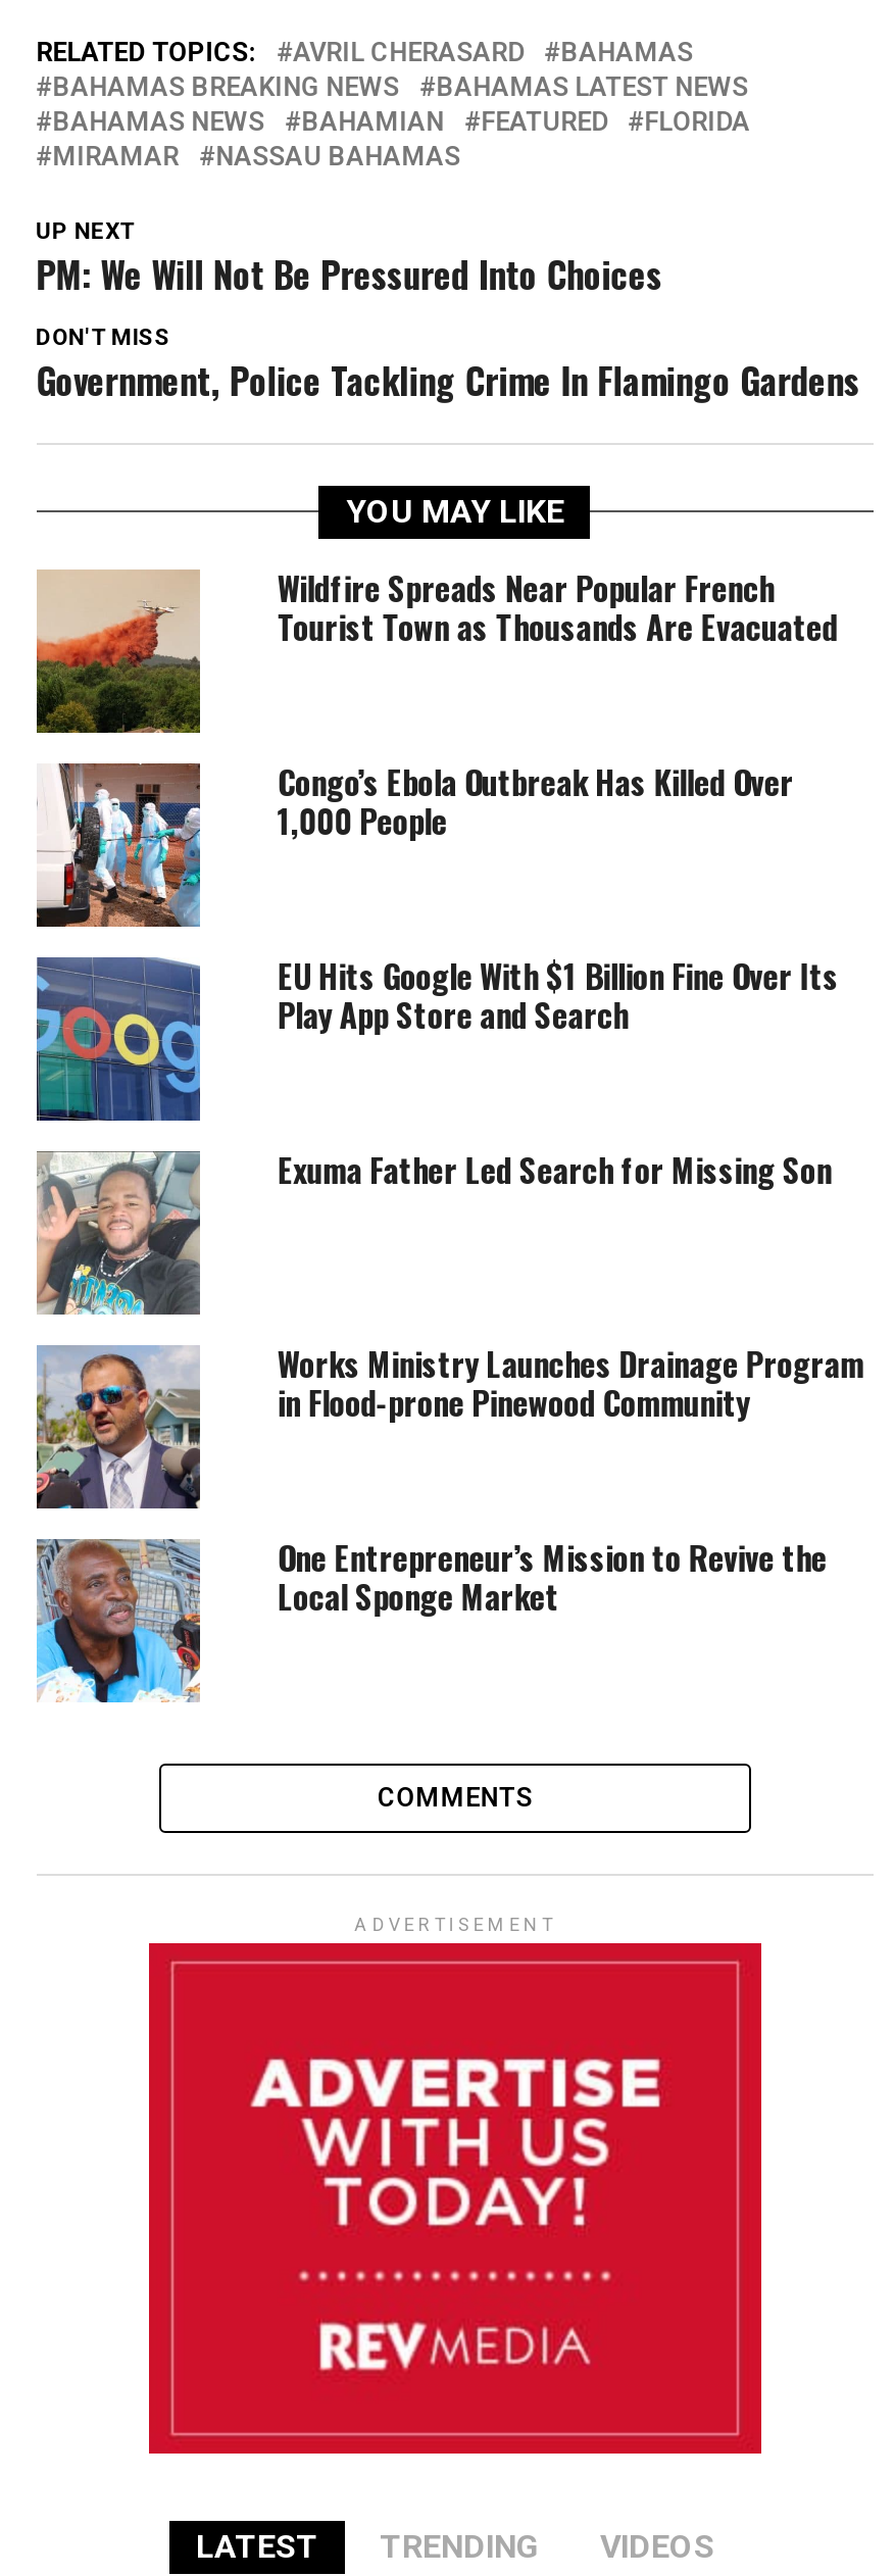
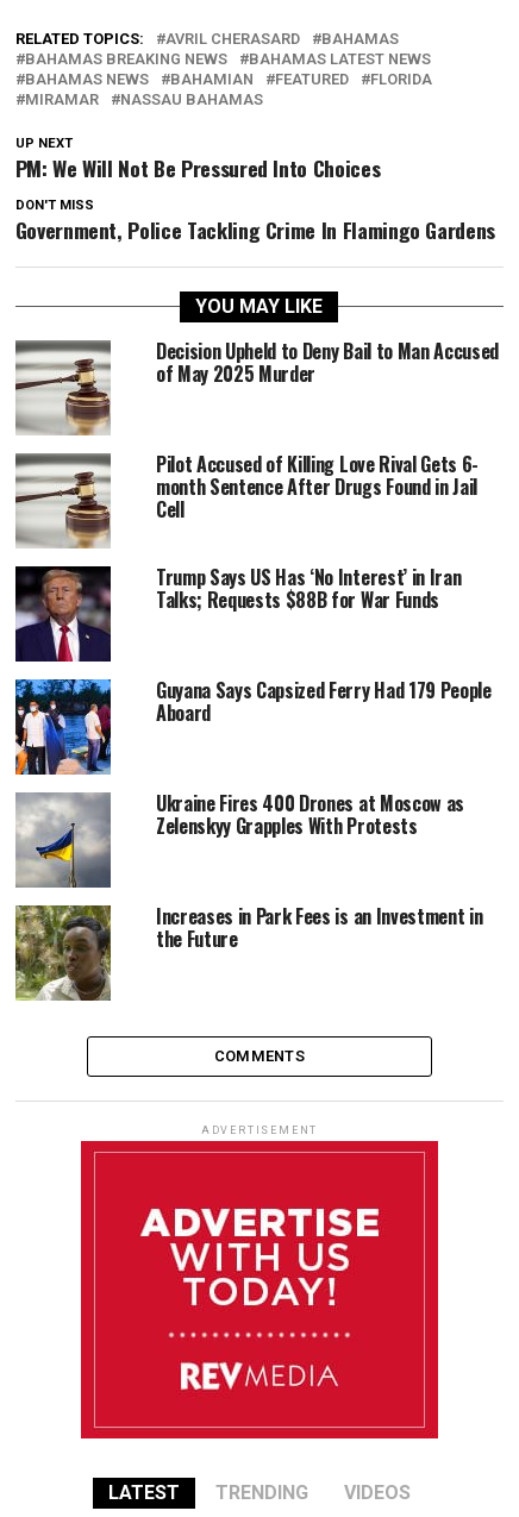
- [image]
- Wildfire Spreads Near Popular French
- Tourist Town as Thousands Are Evacuated
+ [image]
+ Decision Upheld to Deny Bail to Man Accused
+ of May 2025 Murder

- [image]
- Congo’s Ebola Outbreak Has Killed Over
- 1,000 People
+ [image]
+ Pilot Accused of Killing Love Rival Gets 6-
+ month Sentence After Drugs Found in Jail
+ Cell

- [image]
- EU Hits Google With $1 Billion Fine Over Its
- Play App Store and Search
+ [image]
+ Trump Says US Has ‘No Interest’ in Iran
+ Talks; Requests $88B for War Funds

- [image]
- Exuma Father Led Search for Missing Son
+ [image]
+ Guyana Says Capsized Ferry Had 179 People
+ Aboard

- [image]
- Works Ministry Launches Drainage Program
- in Flood-prone Pinewood Community
+ [image]
+ Ukraine Fires 400 Drones at Moscow as
+ Zelenskyy Grapples With Protests

- [image]
- One Entrepreneur’s Mission to Revive the
- Local Sponge Market
+ [image]
+ Increases in Park Fees is an Investment in
+ the Future
